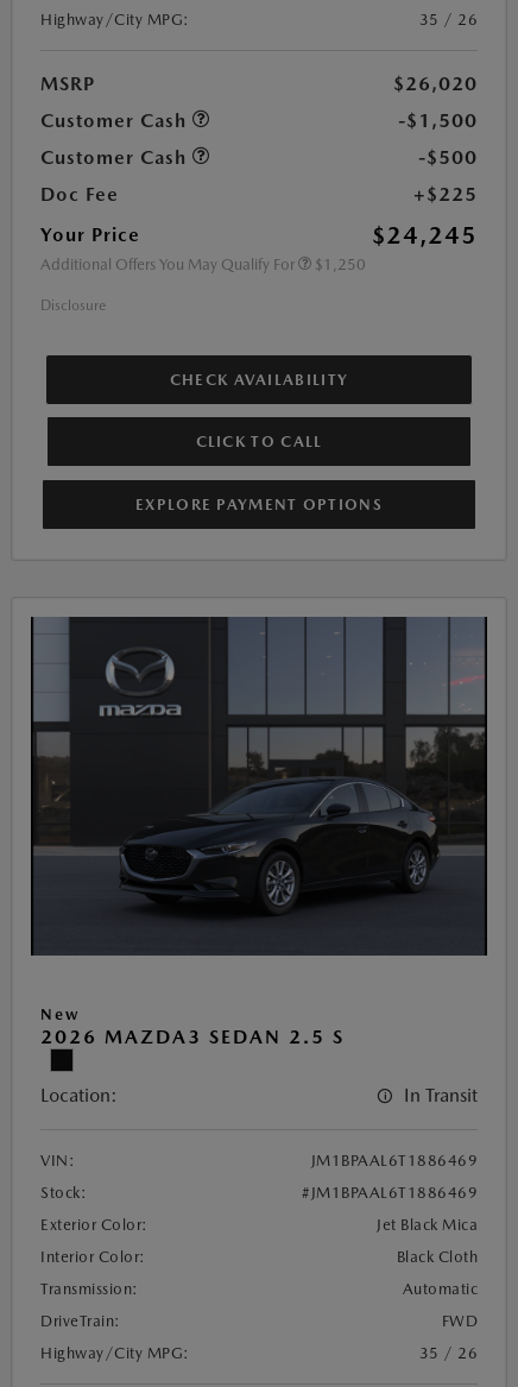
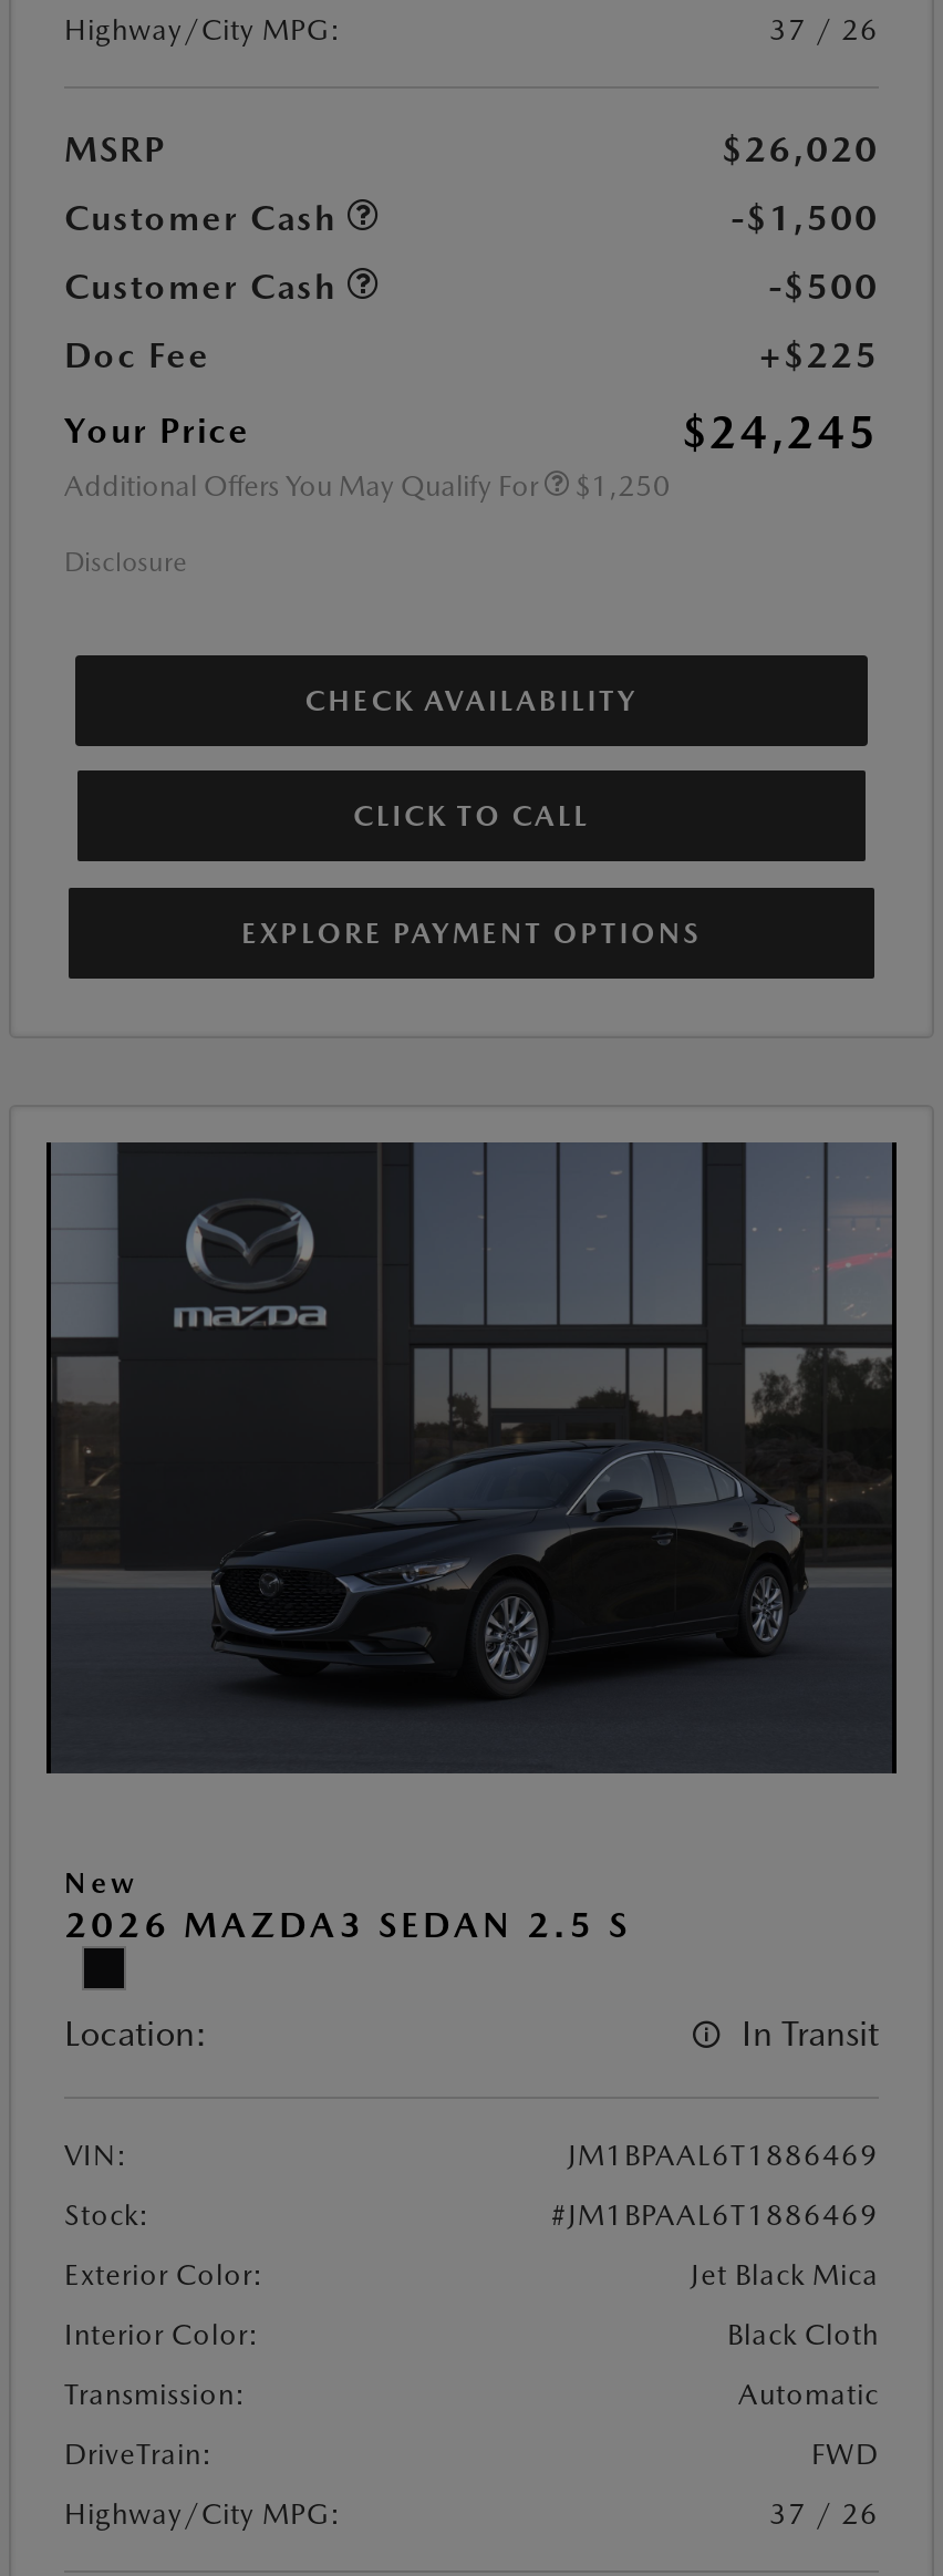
- 35 / 26
+ 37 / 26

- 35 / 26
+ 37 / 26
